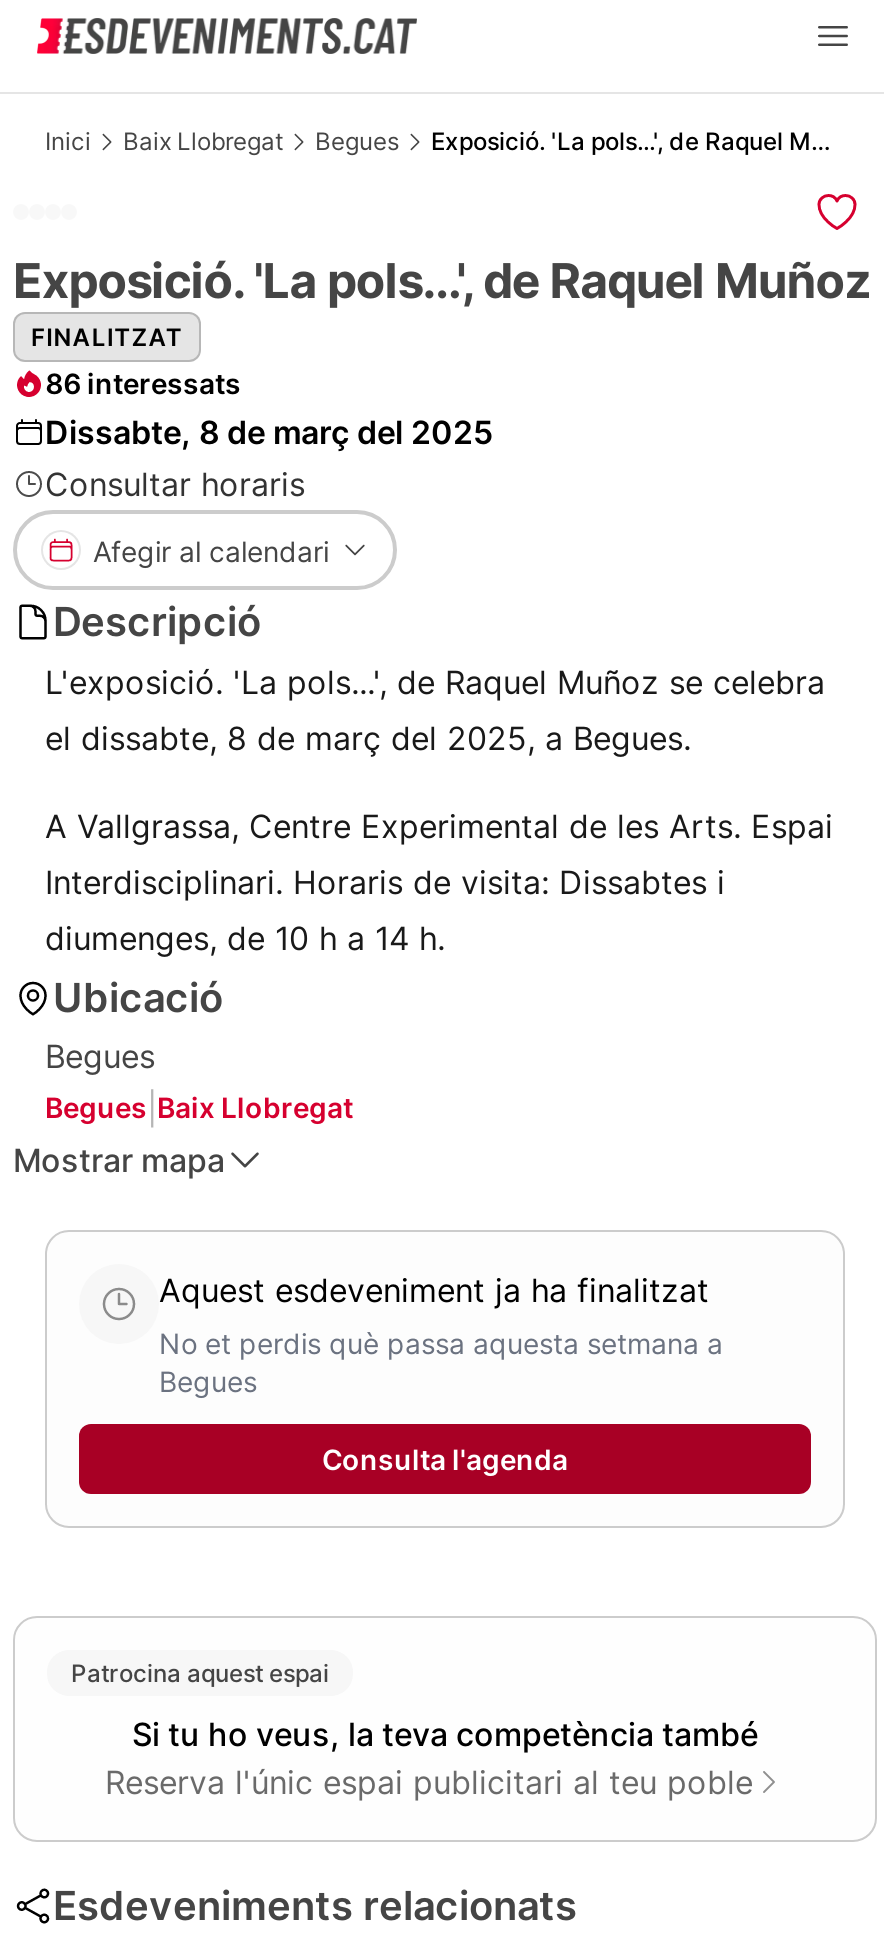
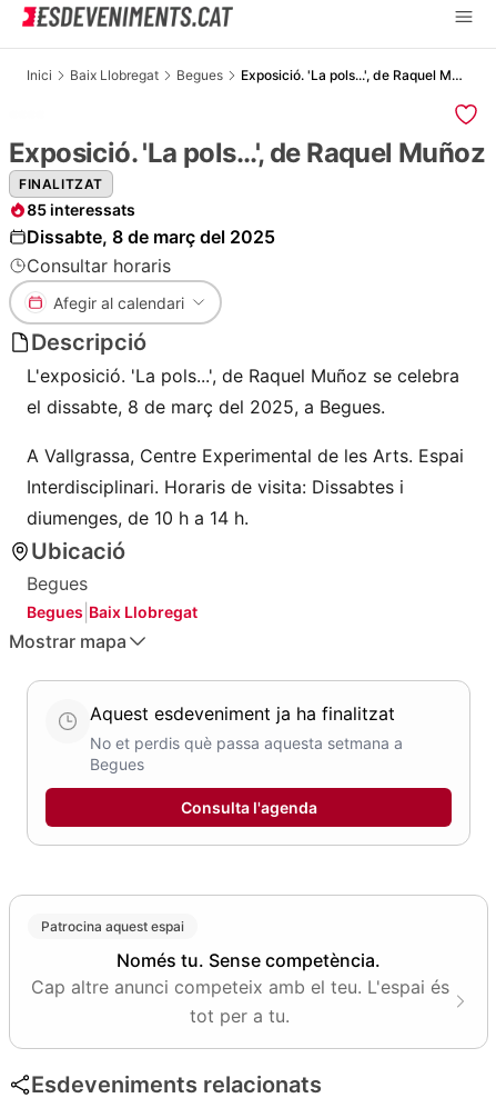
- 86 interessats
+ 85 interessats

- Si tu ho veus, la teva competència també
- Reserva l'únic espai publicitari al teu poble
+ Només tu. Sense competència.
+ Cap altre anunci competeix amb el teu. L'espai és
+ tot per a tu.
